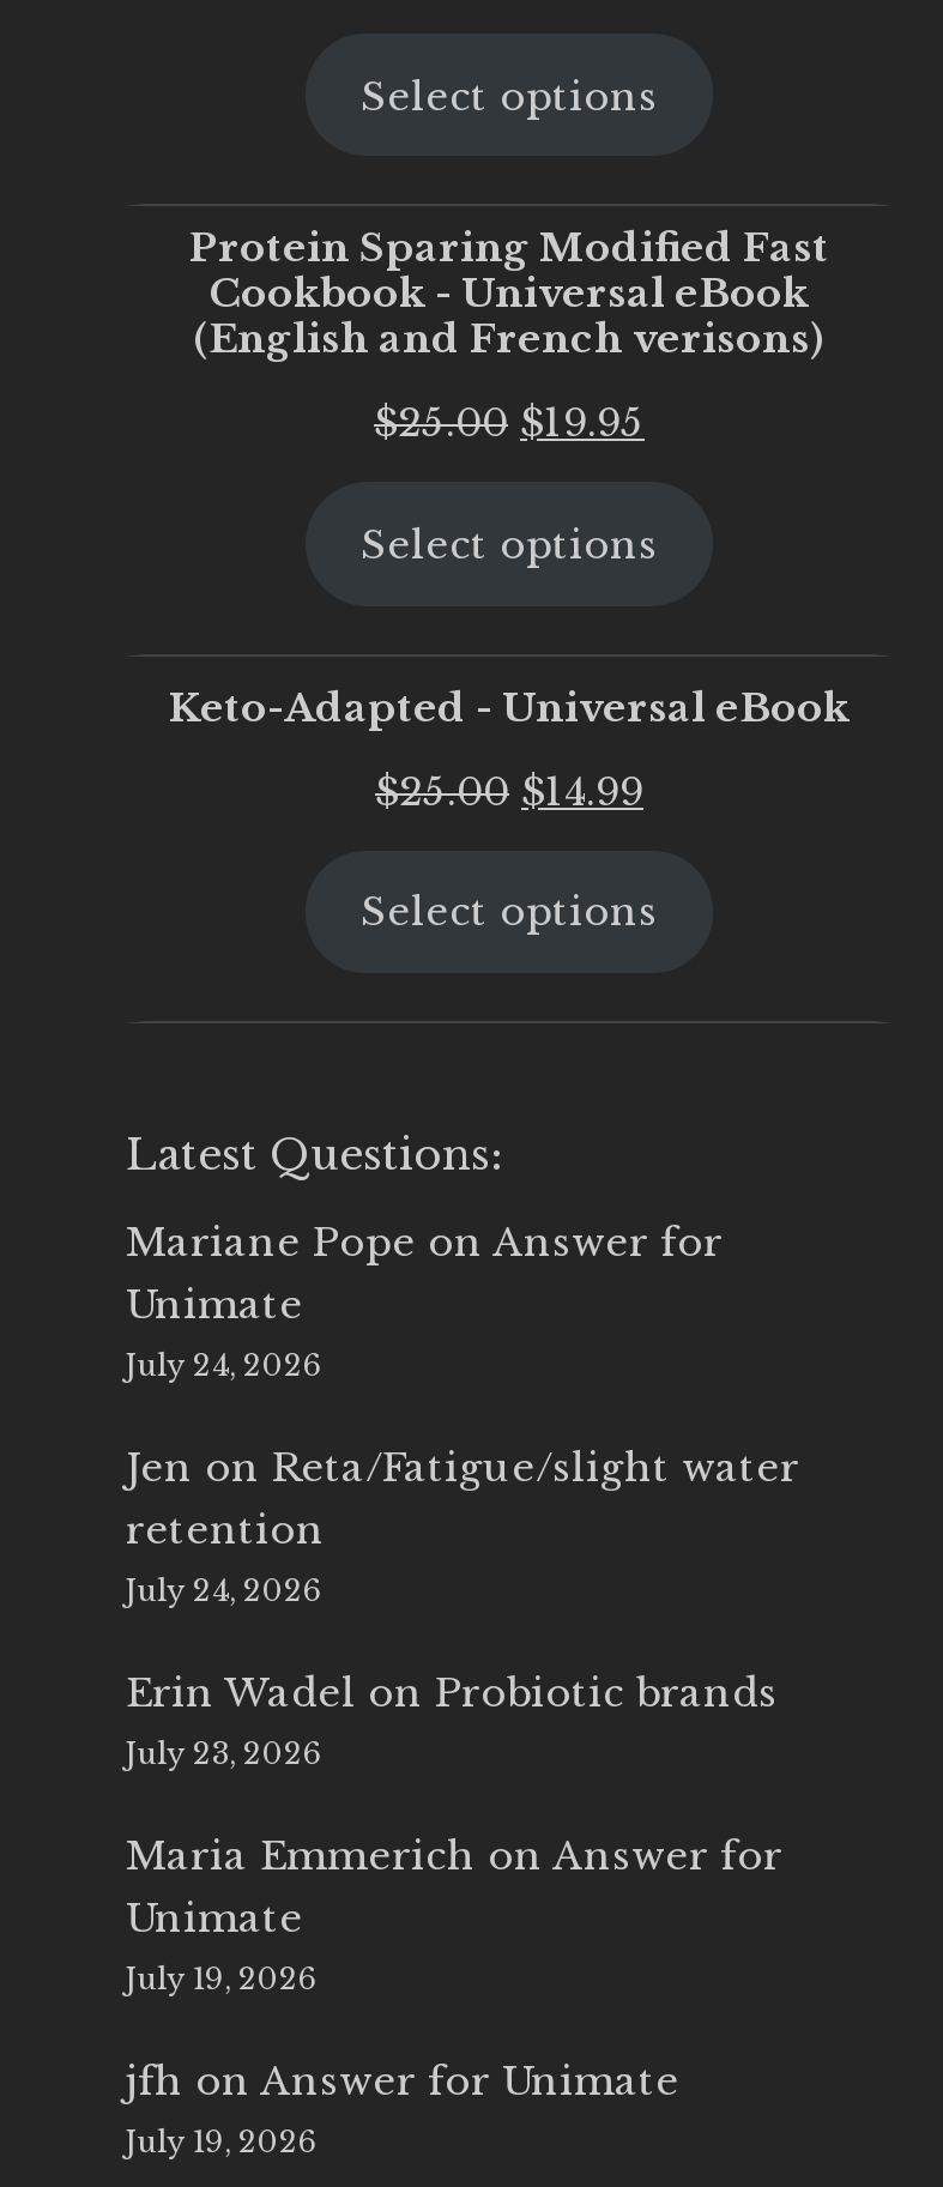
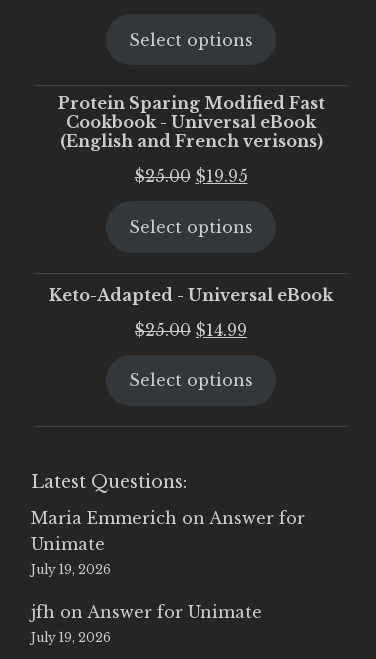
- Mariane Pope on Answer for
- Unimate
- July 24, 2026
- Jen on Reta/Fatigue/slight water
- retention
- July 24, 2026
- Erin Wadel on Probiotic brands
- July 23, 2026
